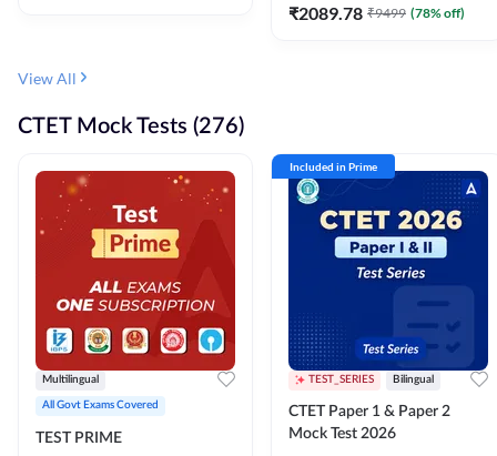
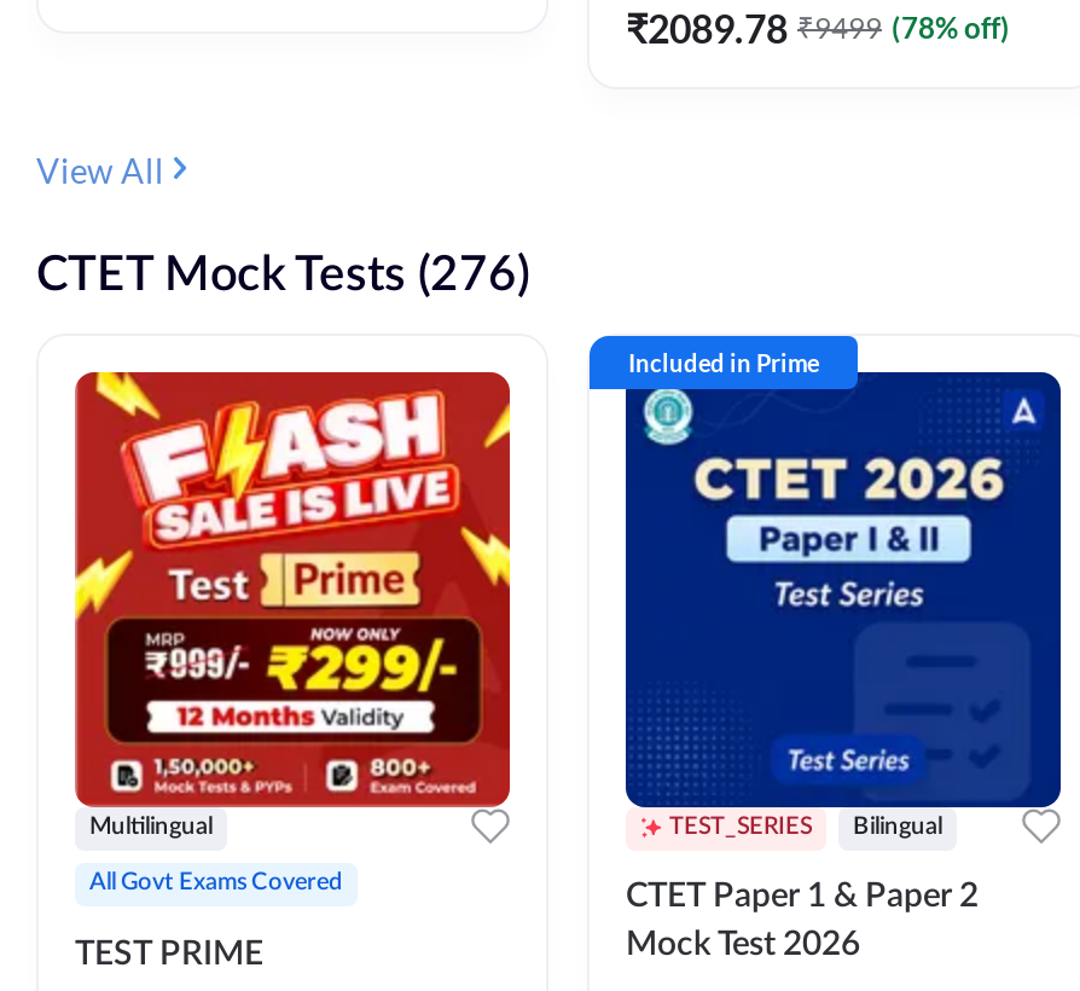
- [image]
+ [image]
